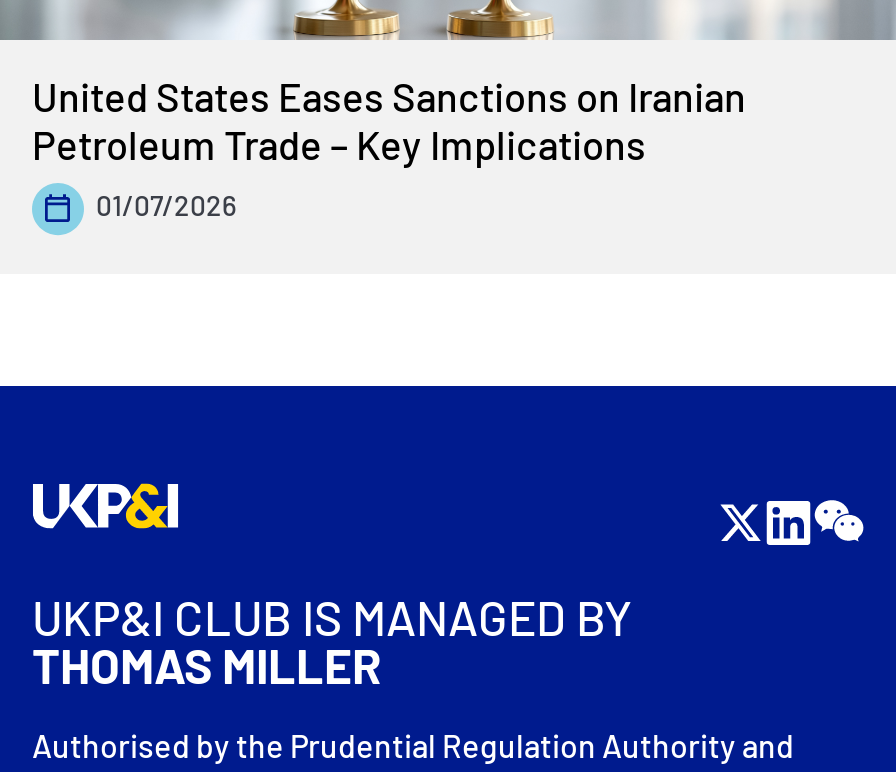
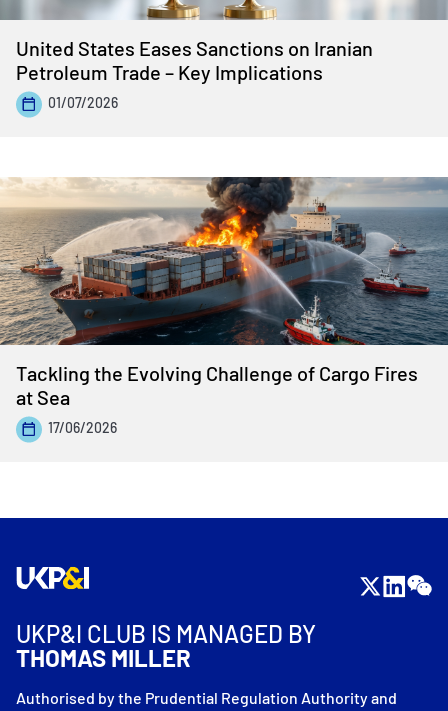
+ [image]
+ Tackling the Evolving Challenge of Cargo Fires
+ at Sea
+ 17/06/2026
